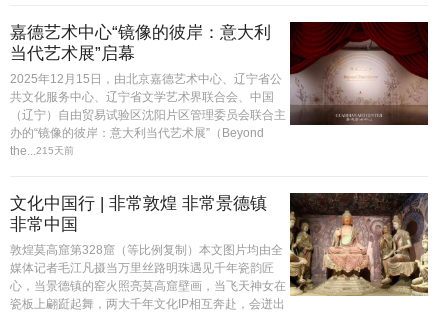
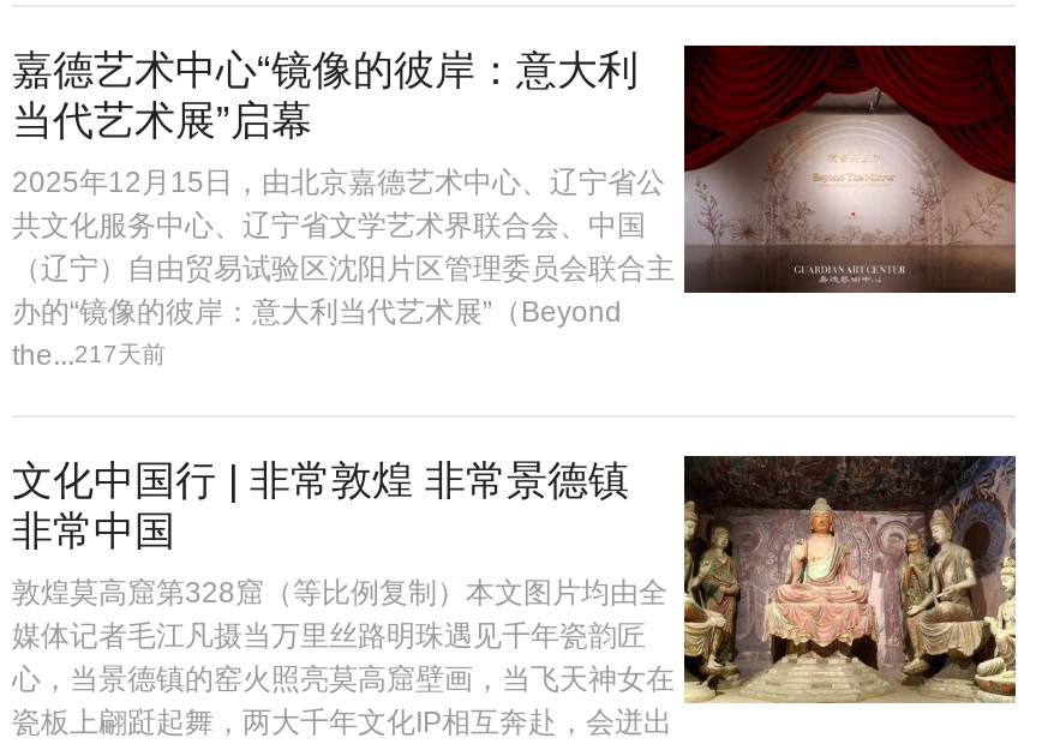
- the...215天前
+ the...217天前
